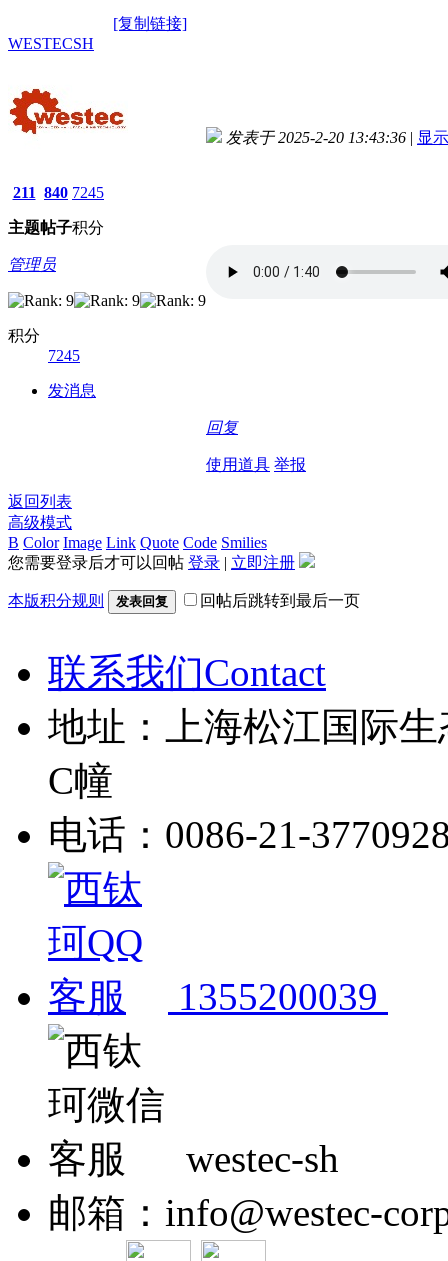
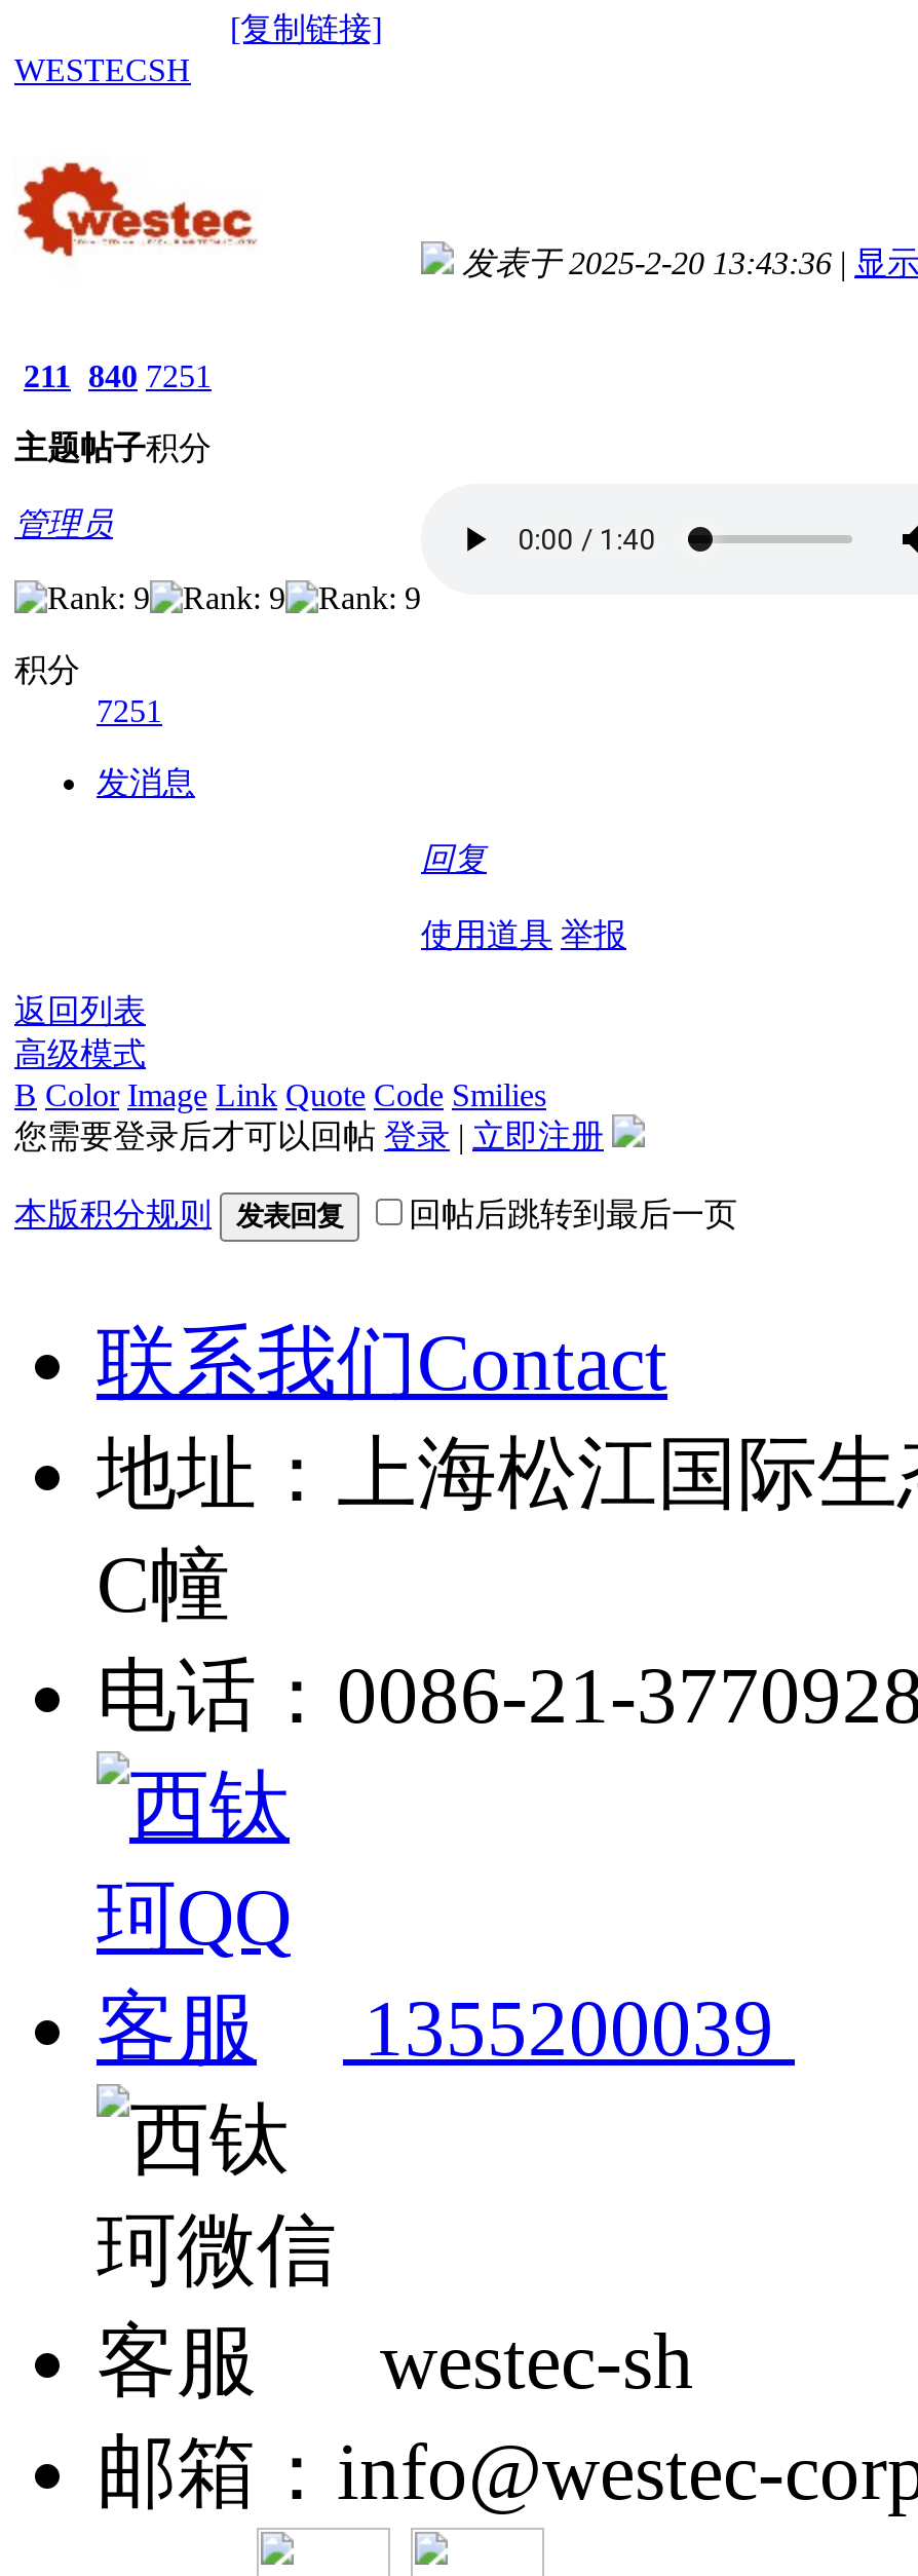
- 211 840 7245
+ 211 840 7251

- 7245
+ 7251
